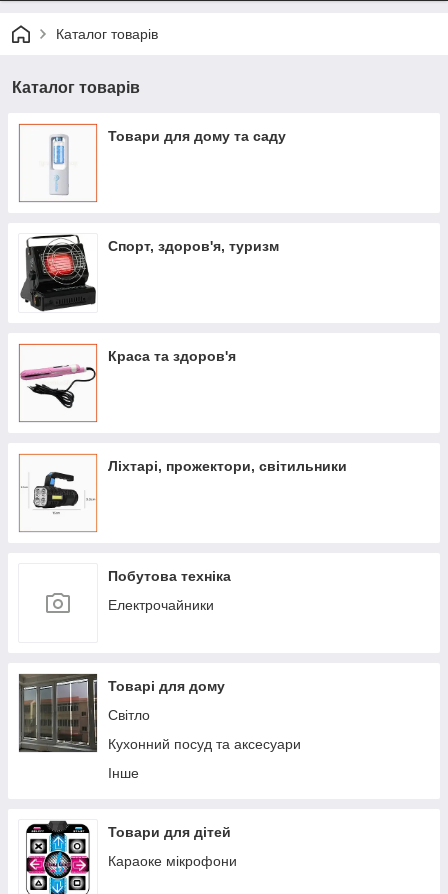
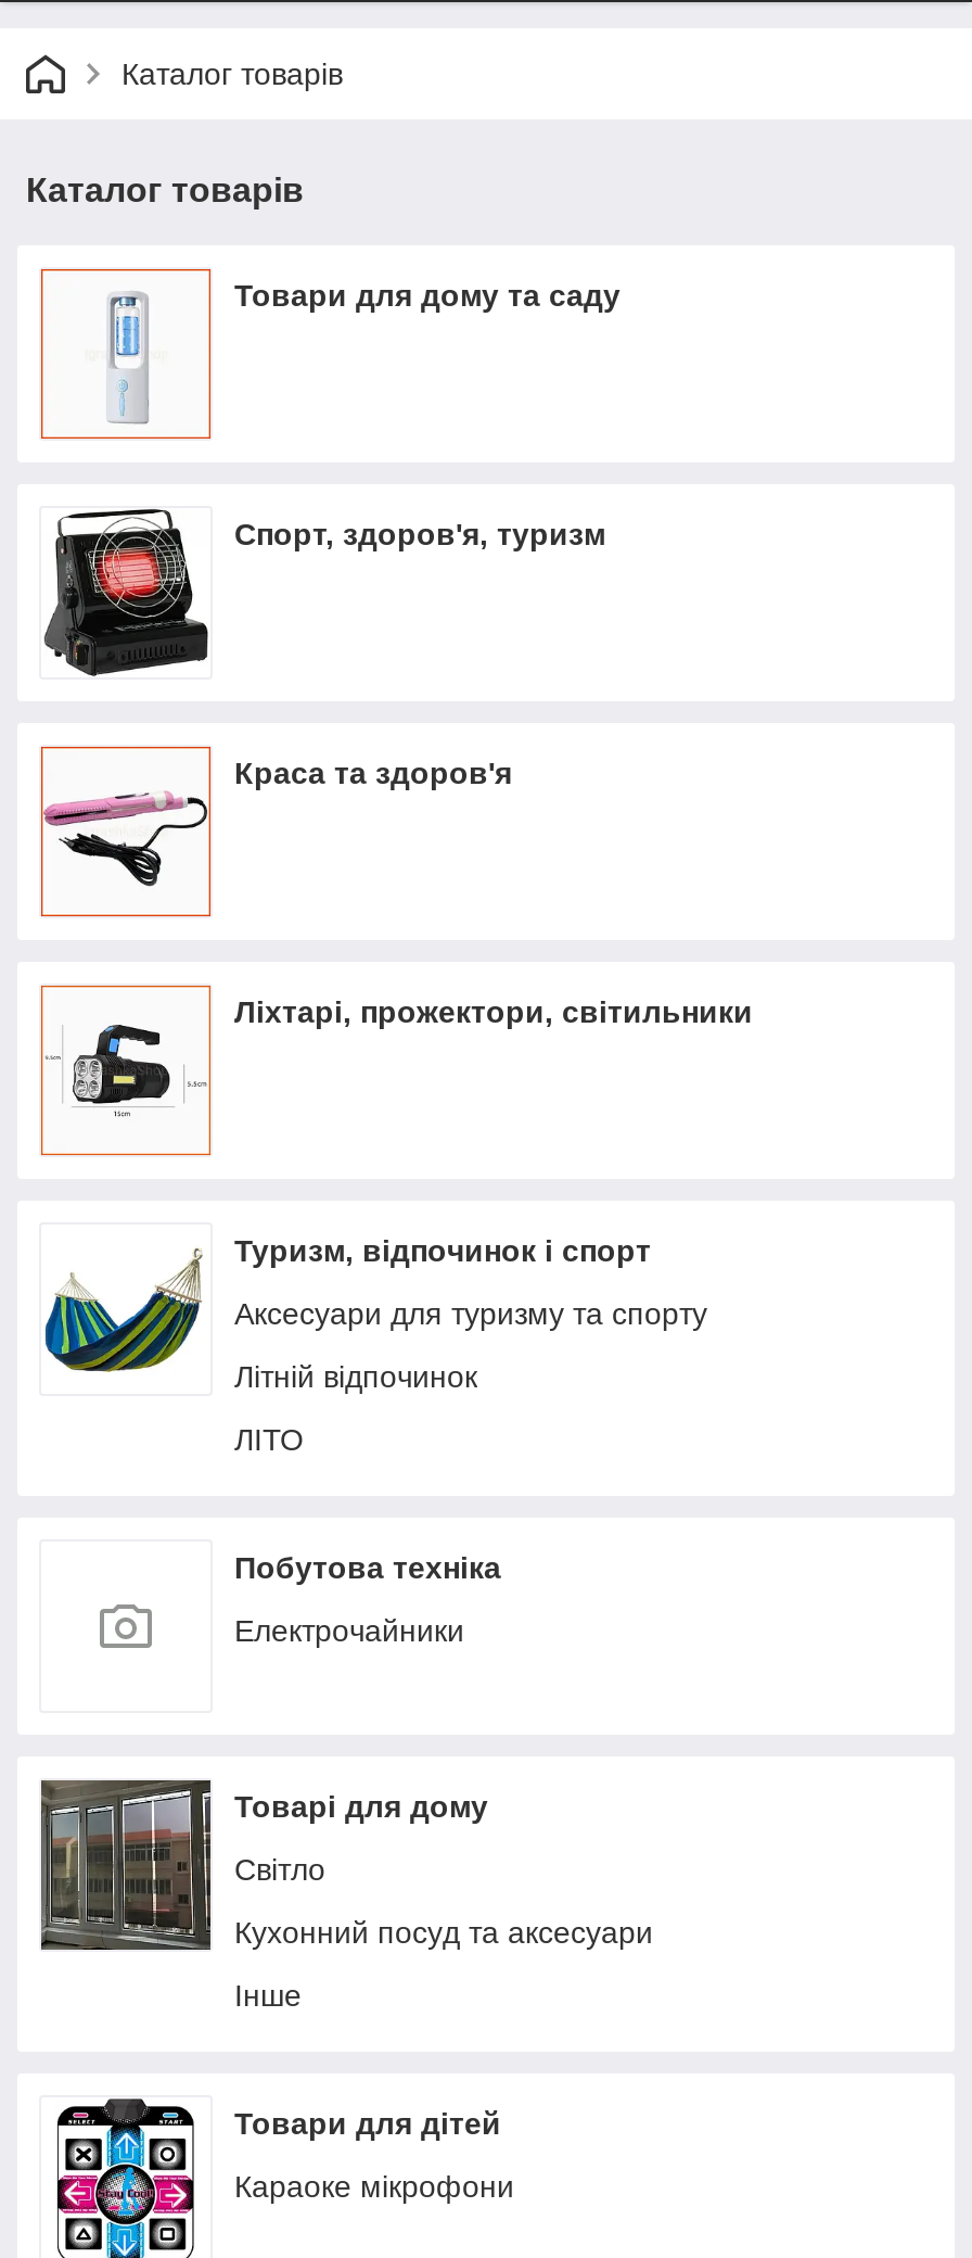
+ [image]
+ Туризм, відпочинок і спорт
+ Аксесуари для туризму та спорту
+ Літній відпочинок
+ ЛІТО
